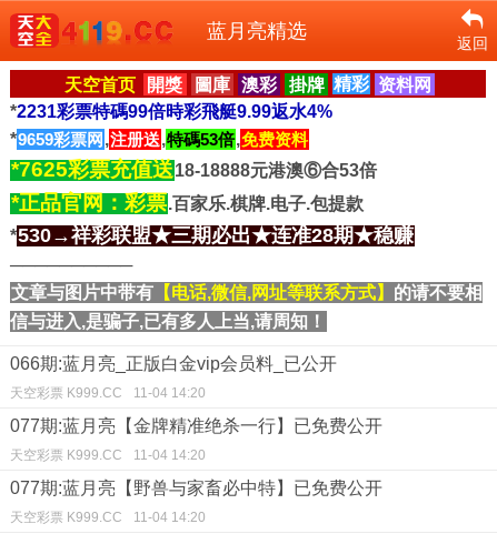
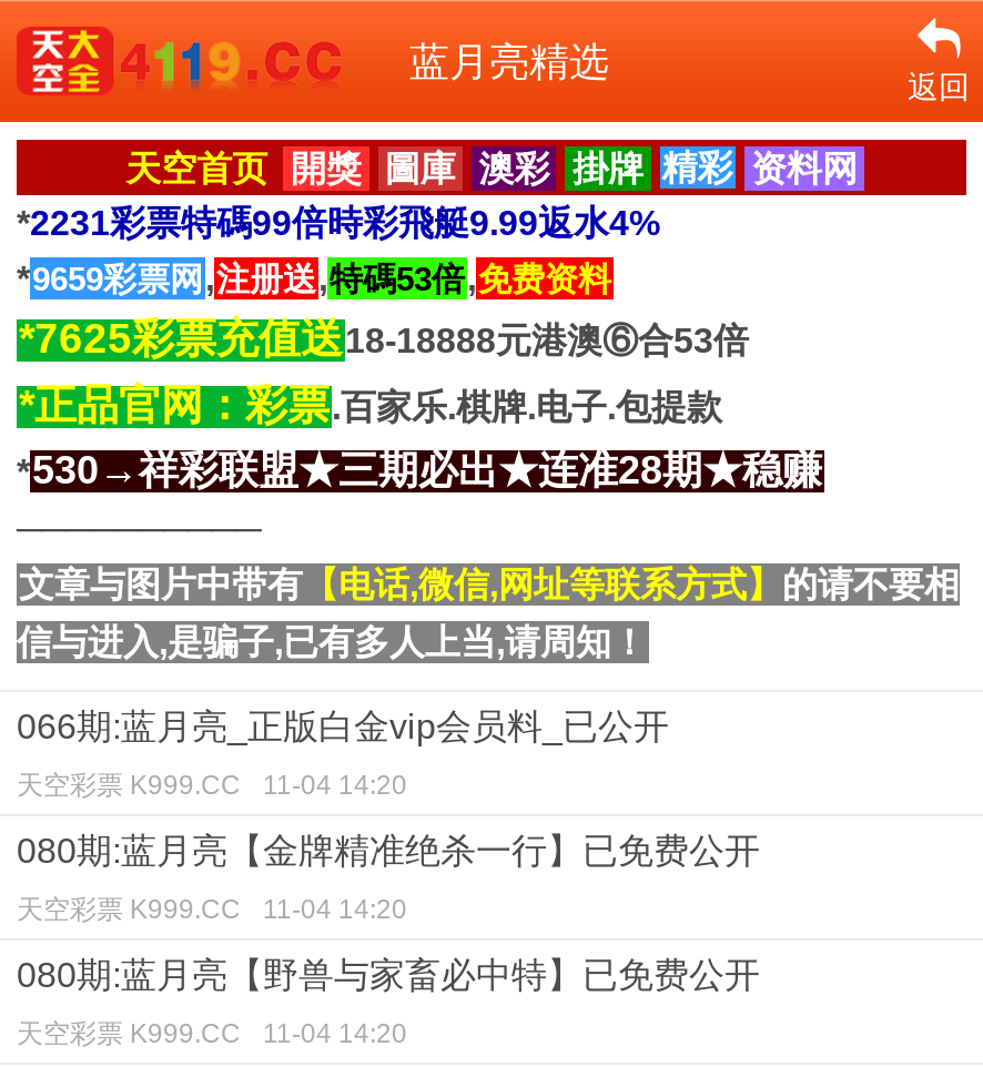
- 077期:蓝月亮【金牌精准绝杀一行】已免费公开
+ 080期:蓝月亮【金牌精准绝杀一行】已免费公开

- 077期:蓝月亮【野兽与家畜必中特】已免费公开
+ 080期:蓝月亮【野兽与家畜必中特】已免费公开
